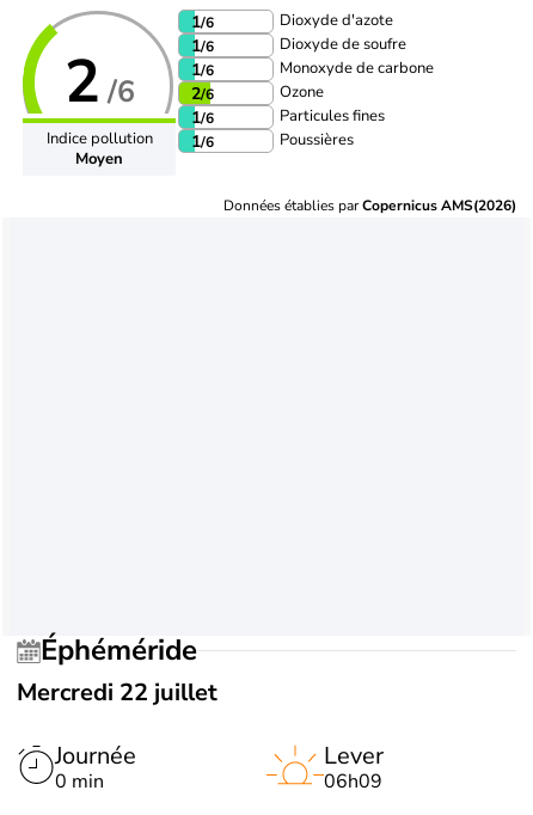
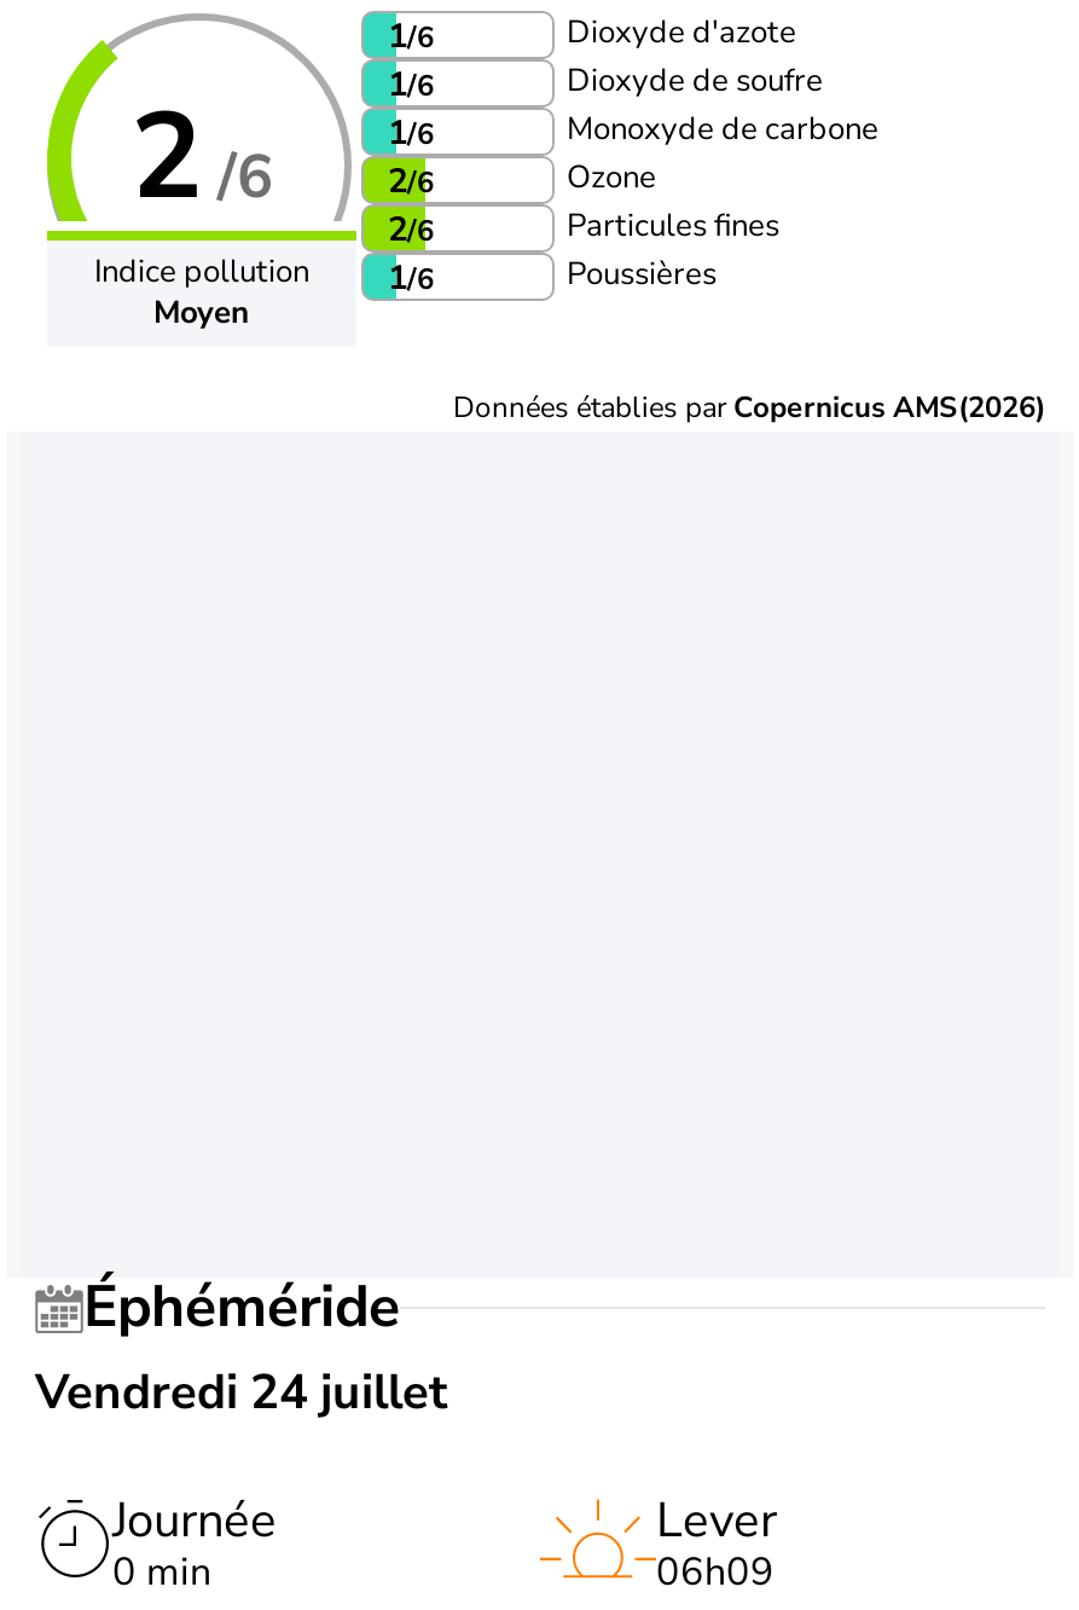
- 1/6
+ 2/6

- Mercredi 22 juillet
+ Vendredi 24 juillet
